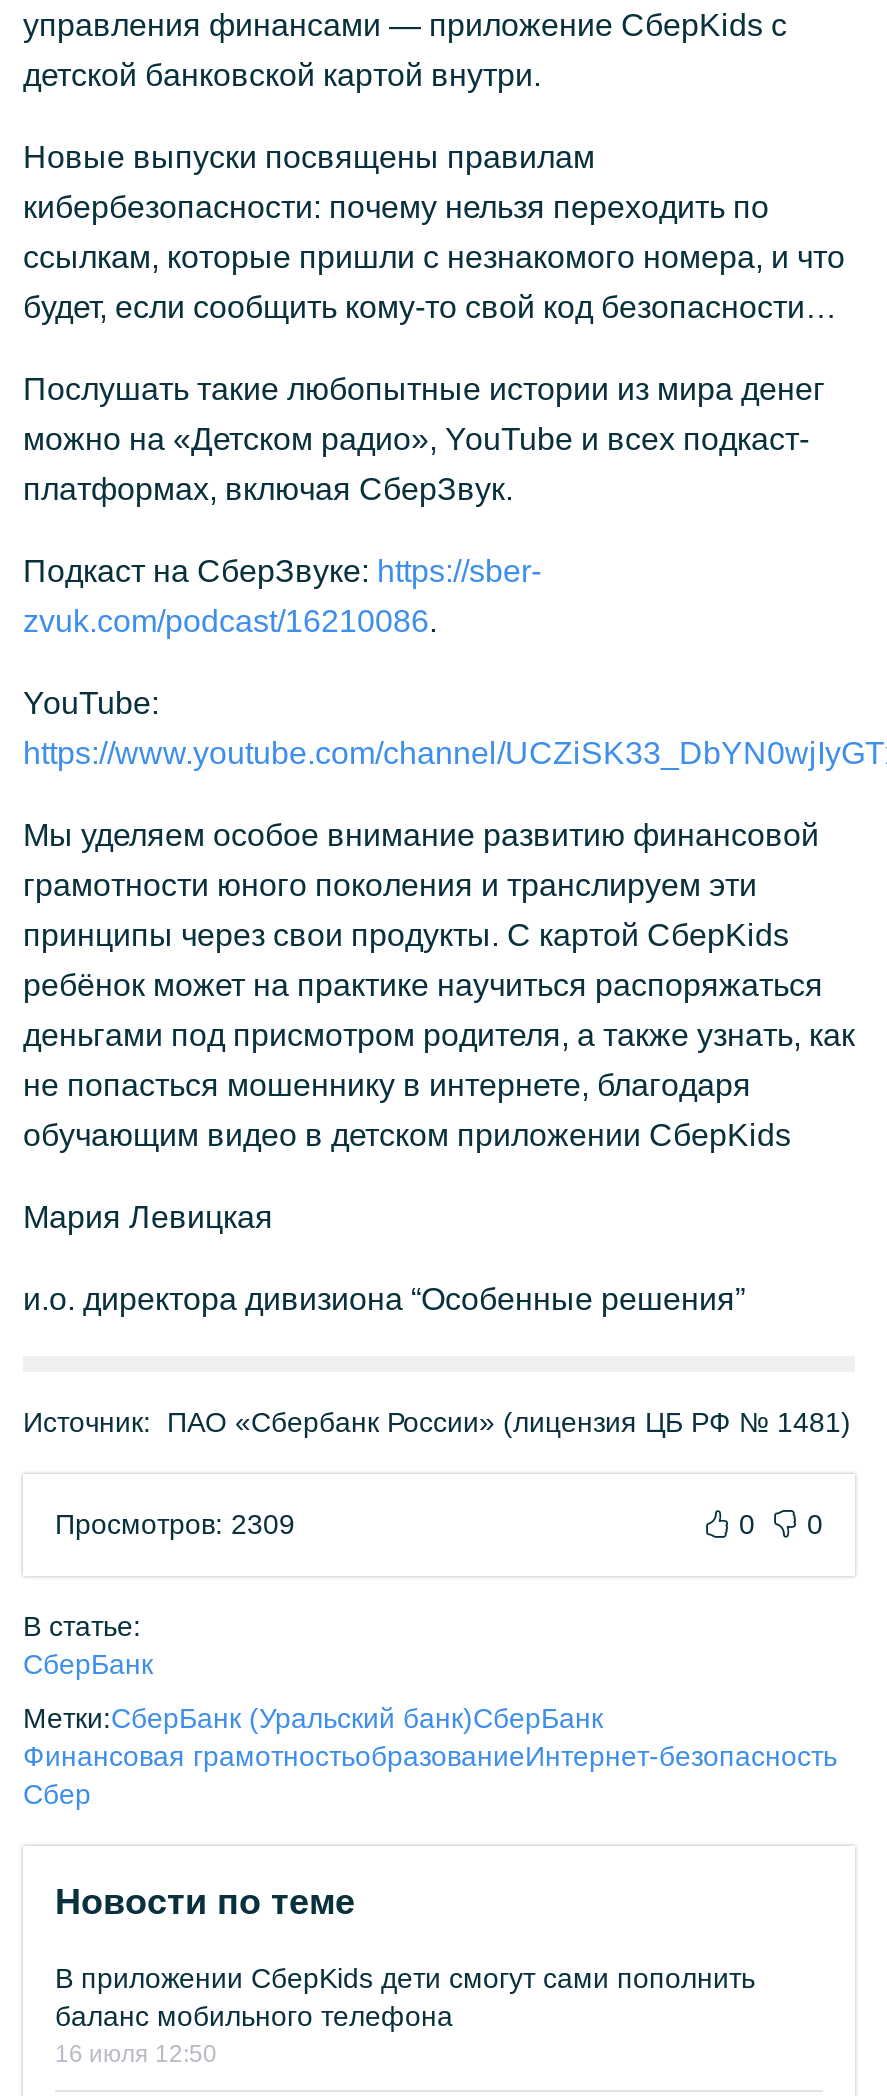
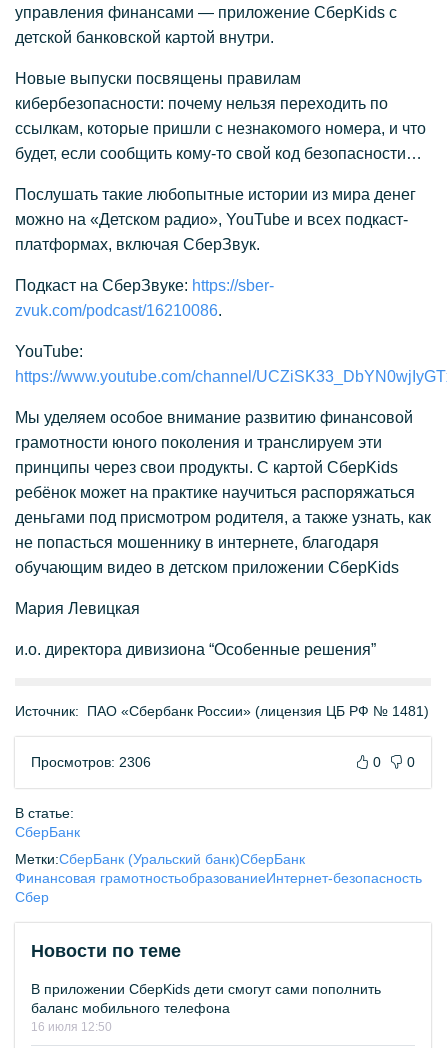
- Просмотров: 2309
+ Просмотров: 2306
